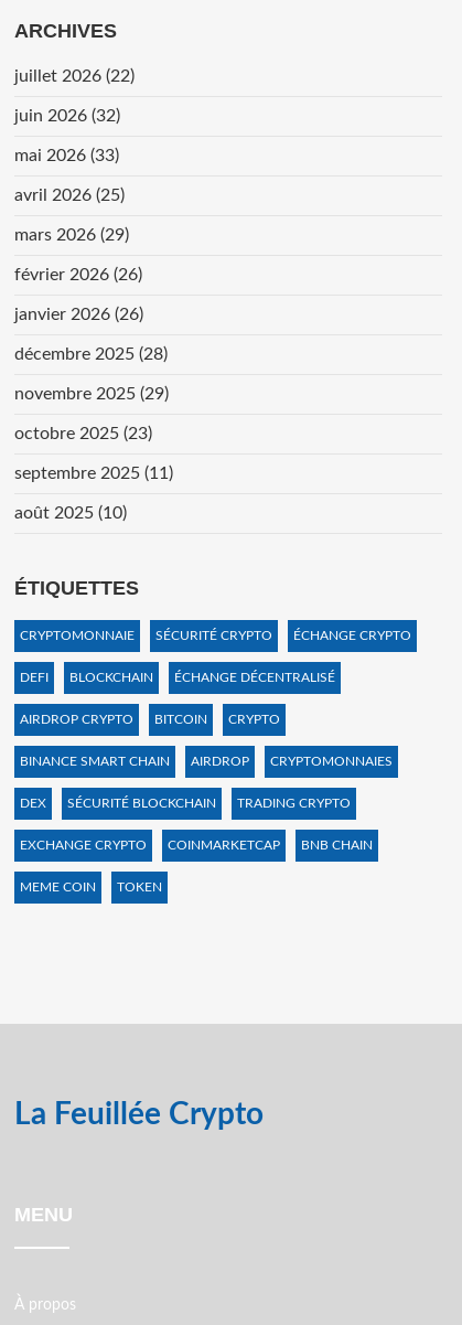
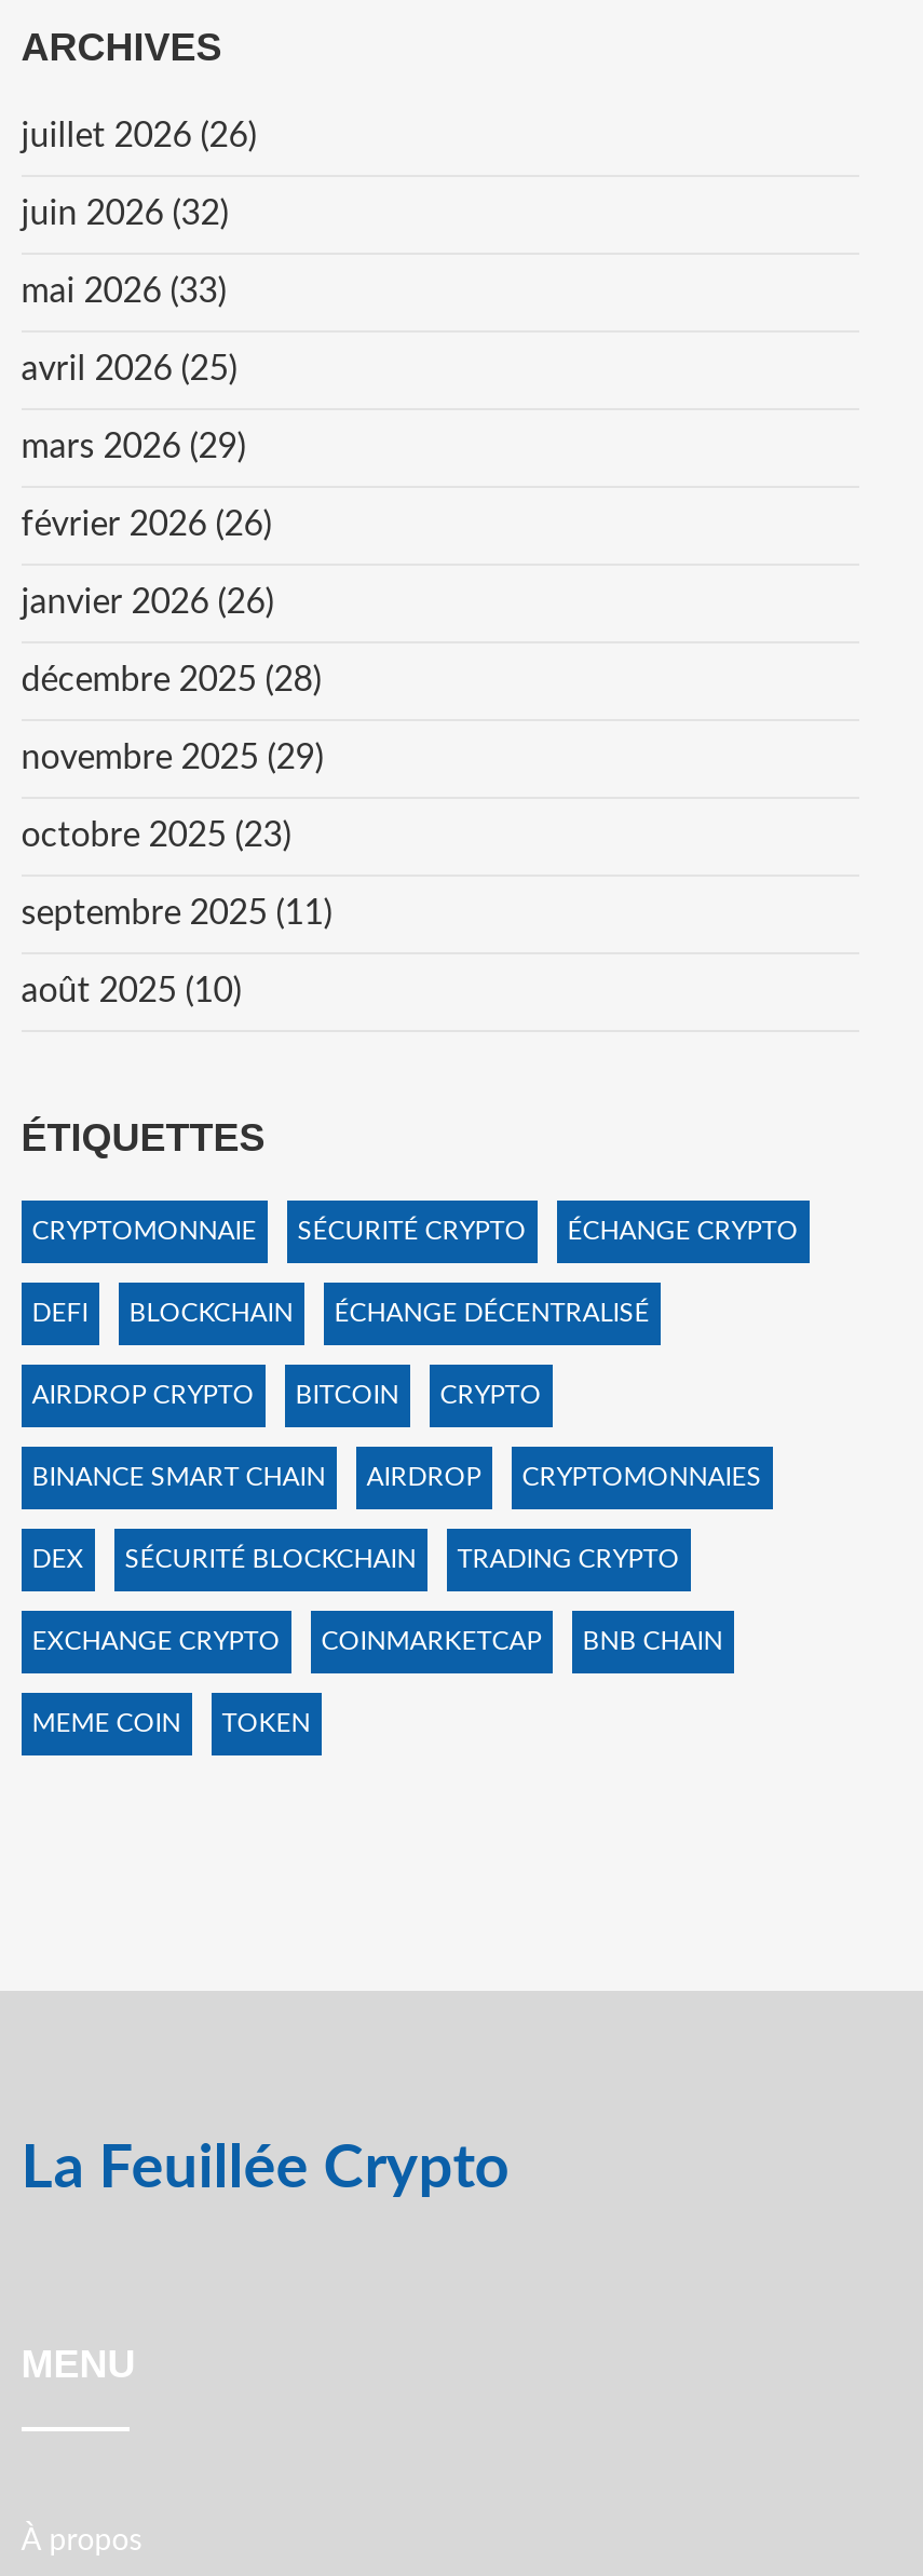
- juillet 2026 (22)
+ juillet 2026 (26)
